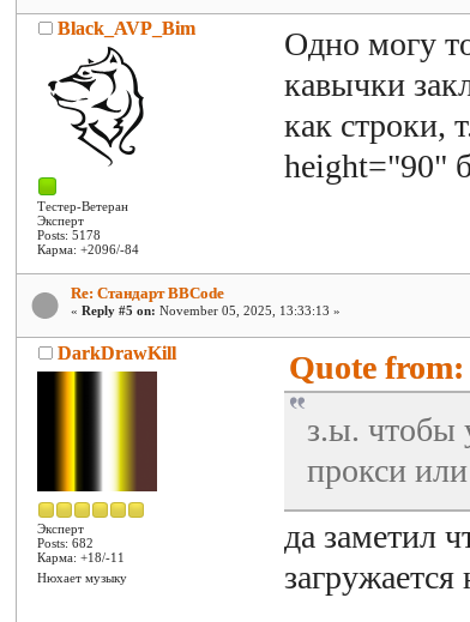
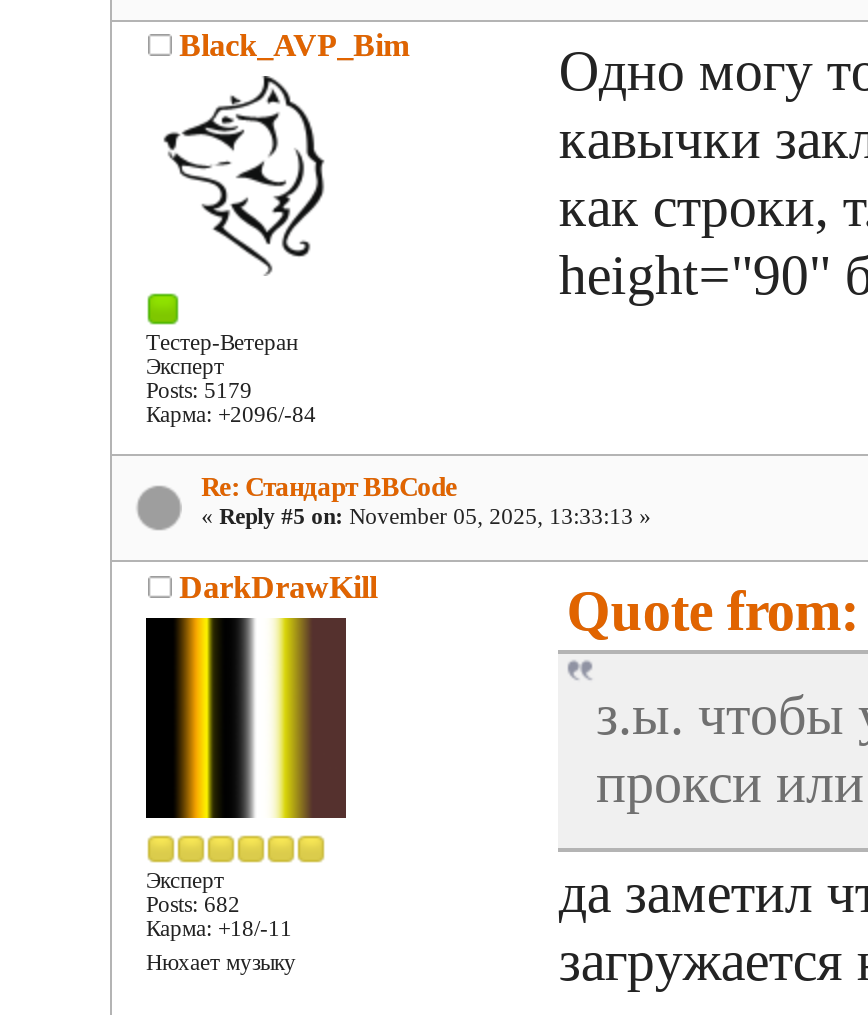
- Posts: 5178
+ Posts: 5179
